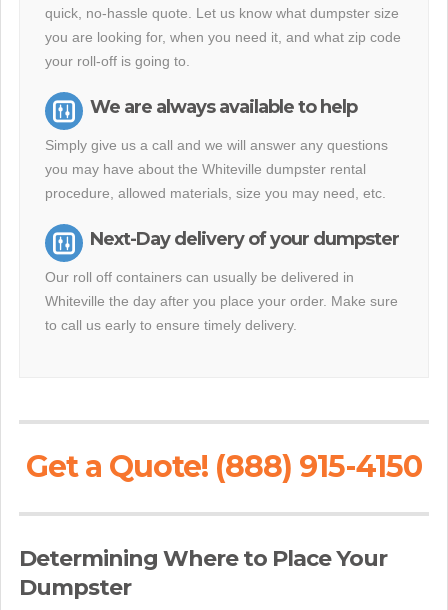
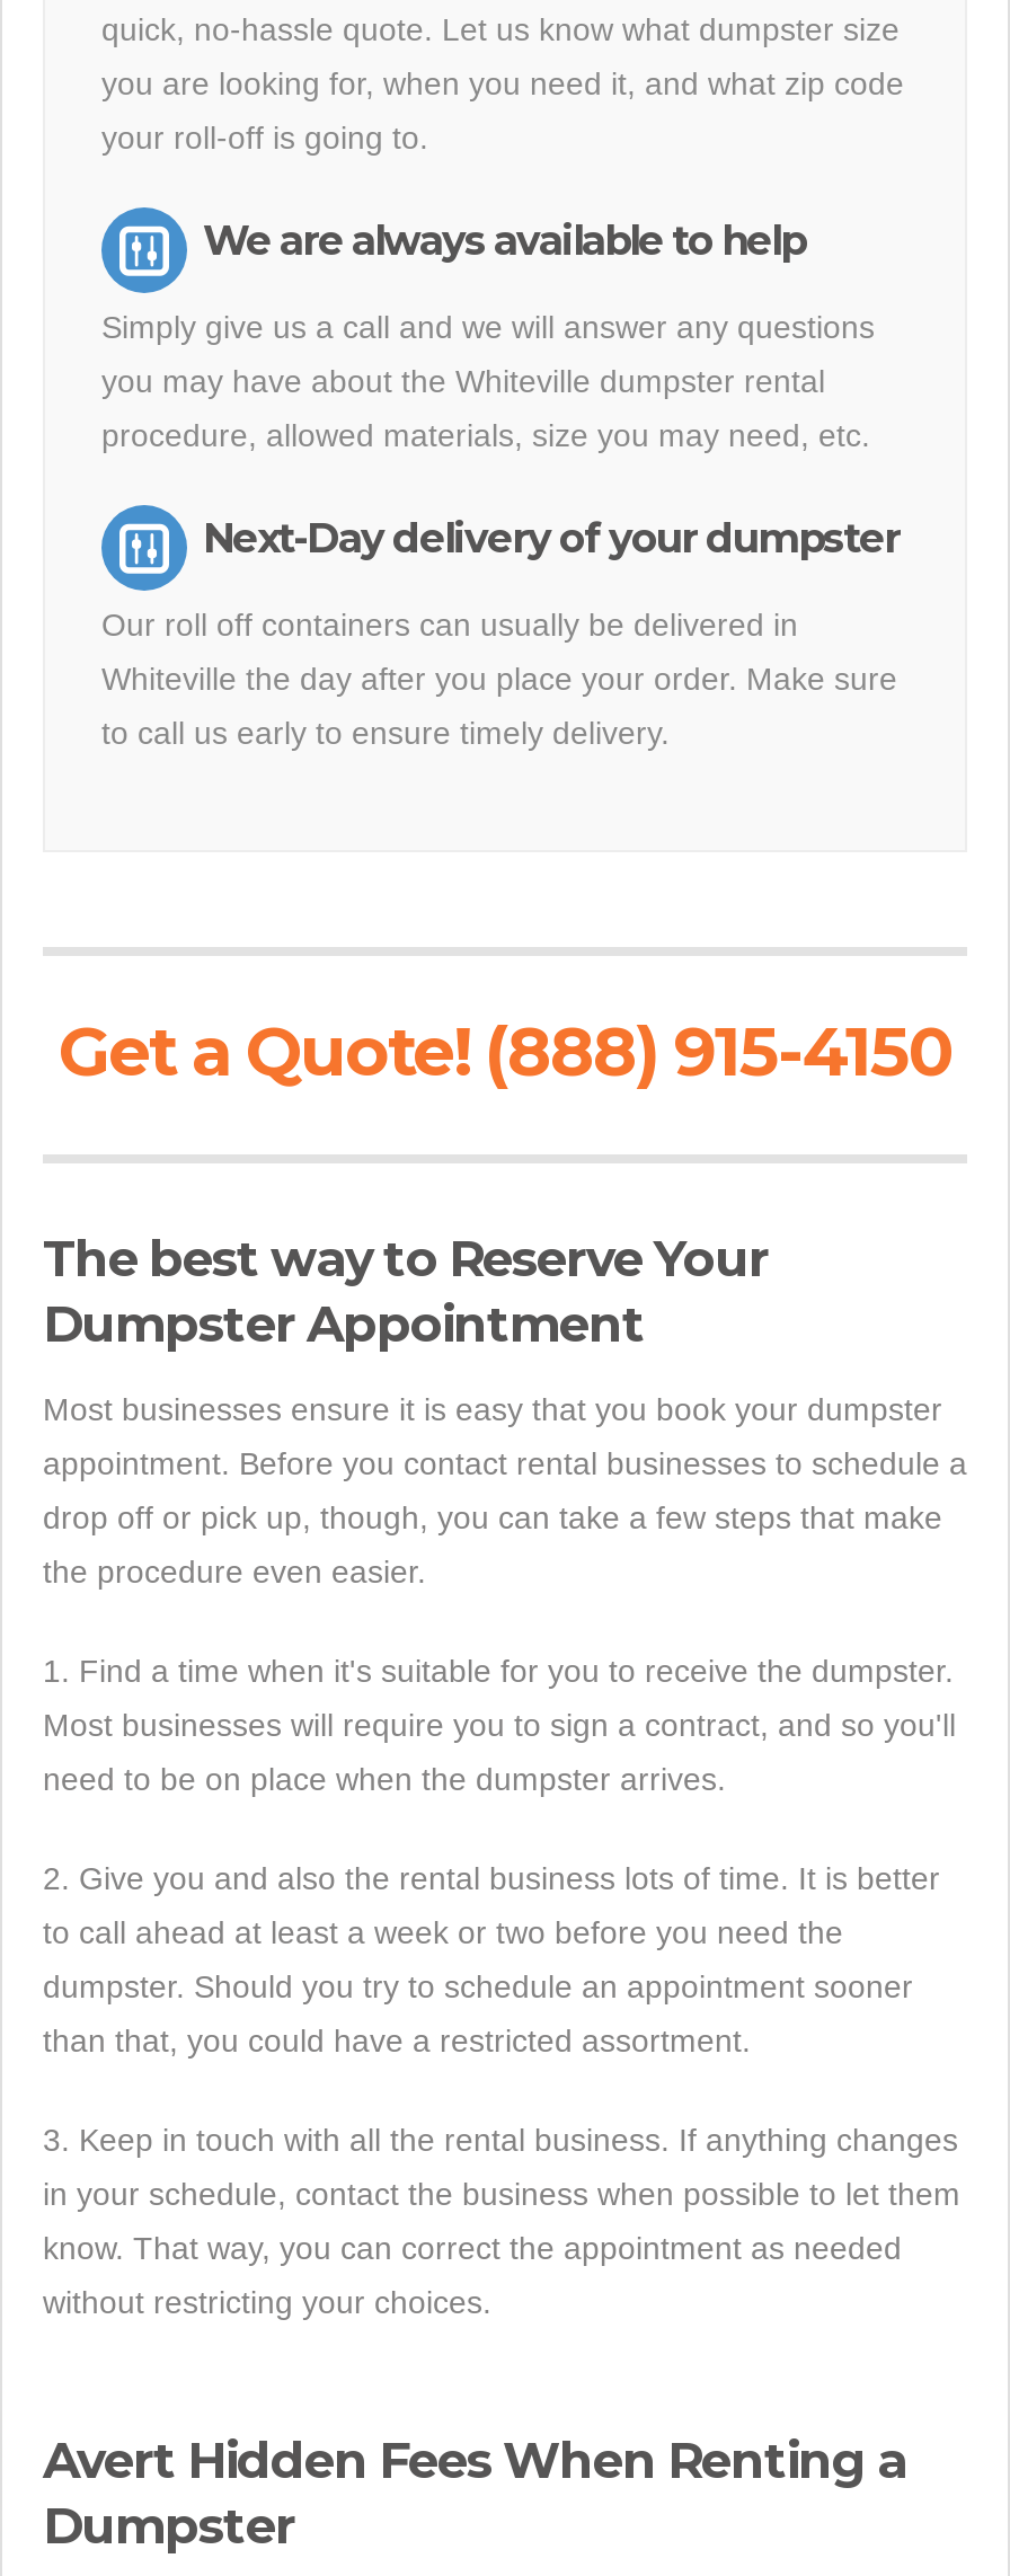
- Determining Where to Place Your
+ The best way to Reserve Your
+ Dumpster Appointment
+ Most businesses ensure it is easy that you book your dumpster
+ appointment. Before you contact rental businesses to schedule a
+ drop off or pick up, though, you can take a few steps that make
+ the procedure even easier.
+ 1. Find a time when it's suitable for you to receive the dumpster.
+ Most businesses will require you to sign a contract, and so you'll
+ need to be on place when the dumpster arrives.
+ 2. Give you and also the rental business lots of time. It is better
+ to call ahead at least a week or two before you need the
+ dumpster. Should you try to schedule an appointment sooner
+ than that, you could have a restricted assortment.
+ 3. Keep in touch with all the rental business. If anything changes
+ in your schedule, contact the business when possible to let them
+ know. That way, you can correct the appointment as needed
+ without restricting your choices.
+ Avert Hidden Fees When Renting a
